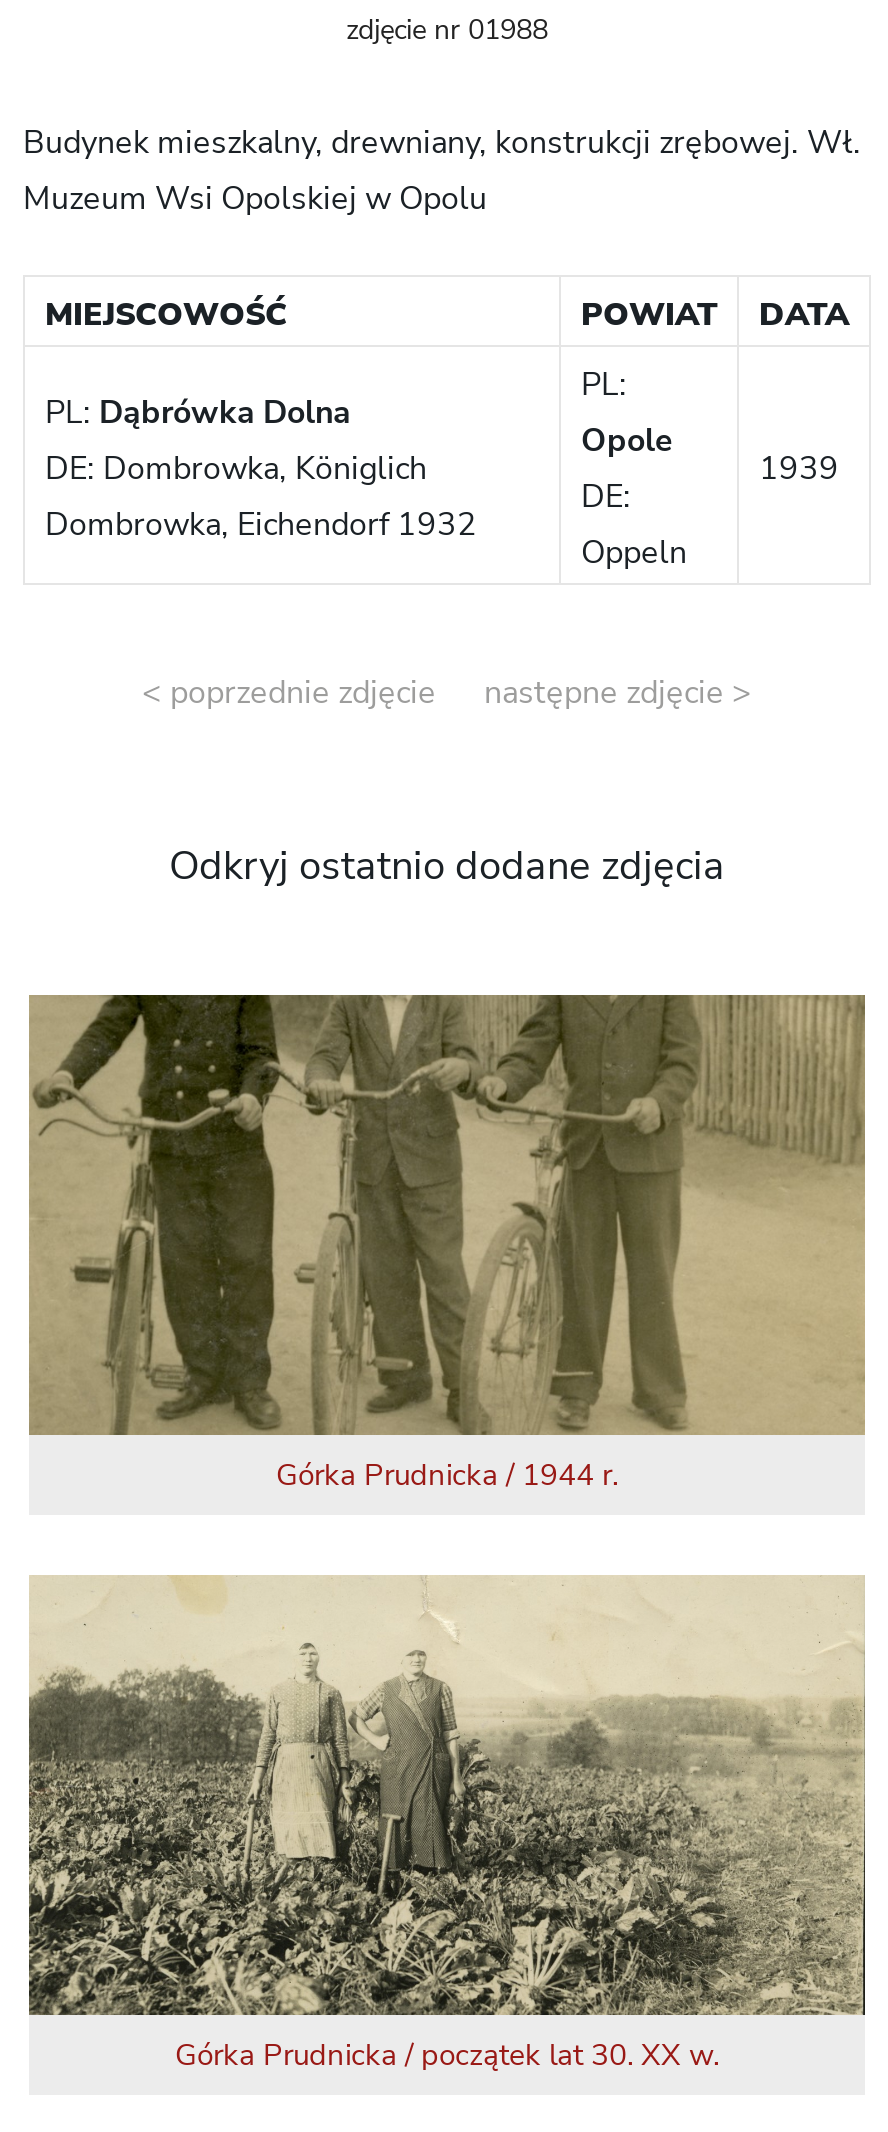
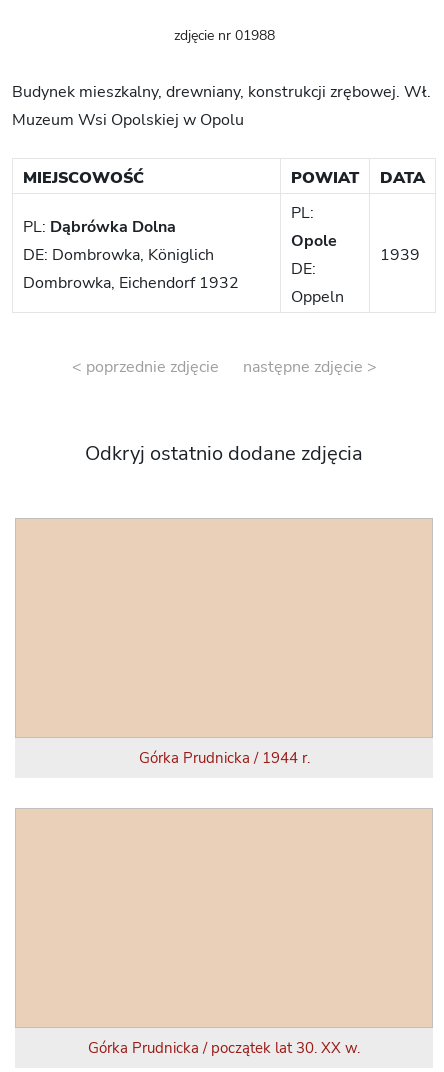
- [image]

- [image]
